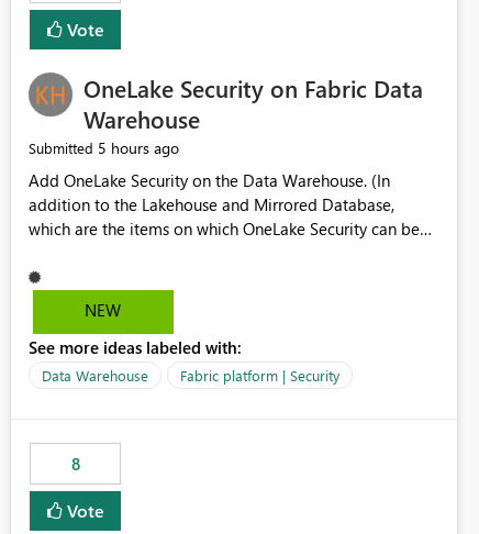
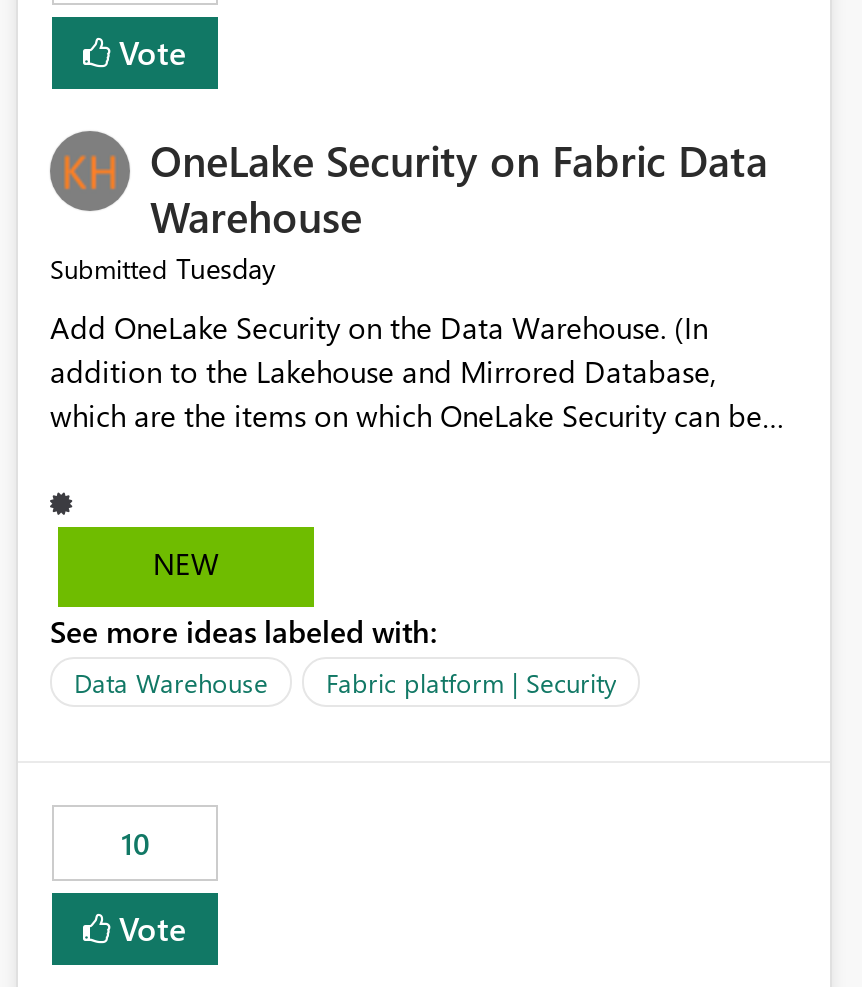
- Submitted 5 hours ago
+ Submitted Tuesday

- 8
+ 10
